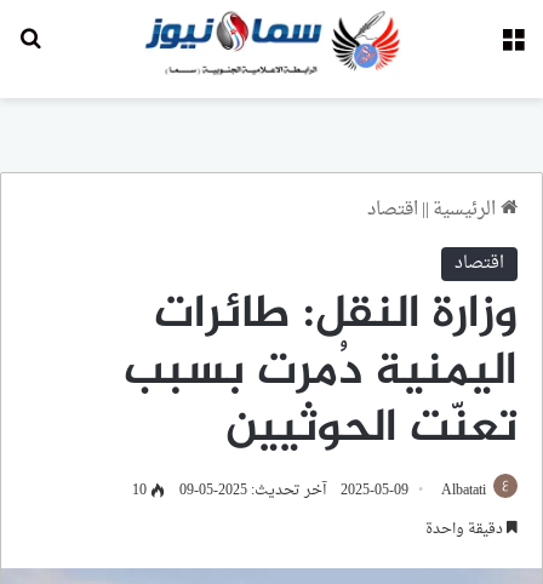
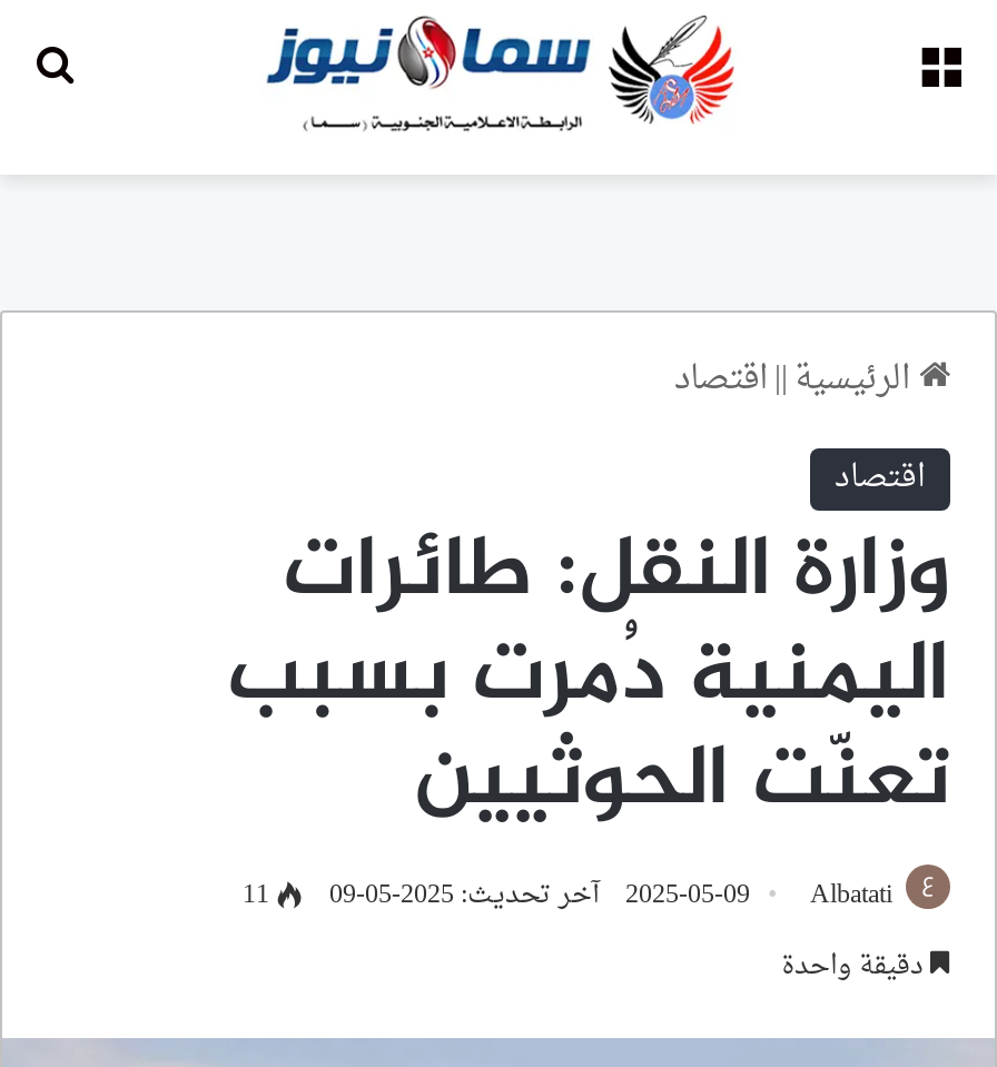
- 10
+ 11
